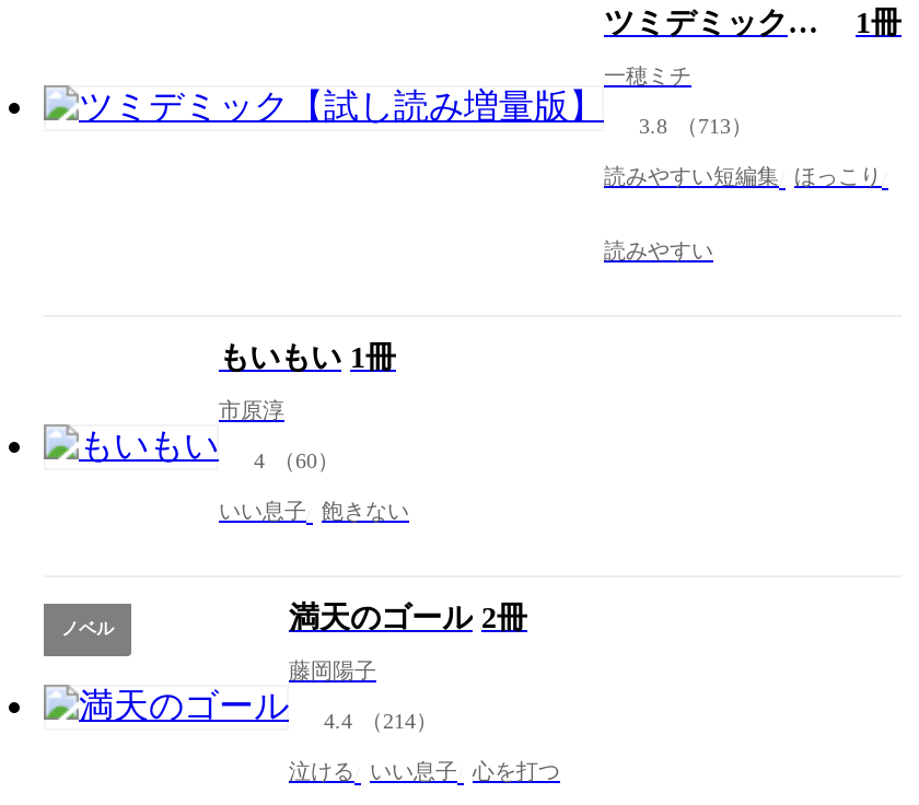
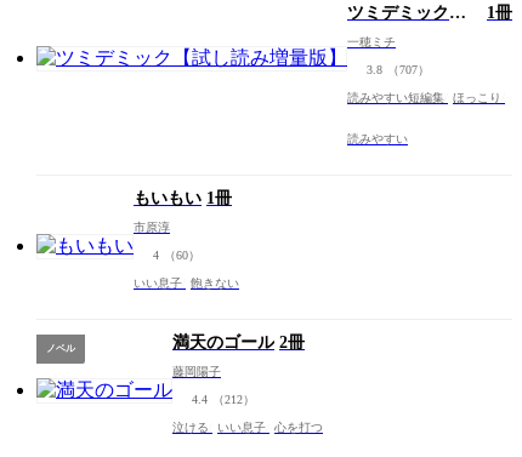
- 3.8 （713）
+ 3.8 （707）

- 4.4 （214）
+ 4.4 （212）
